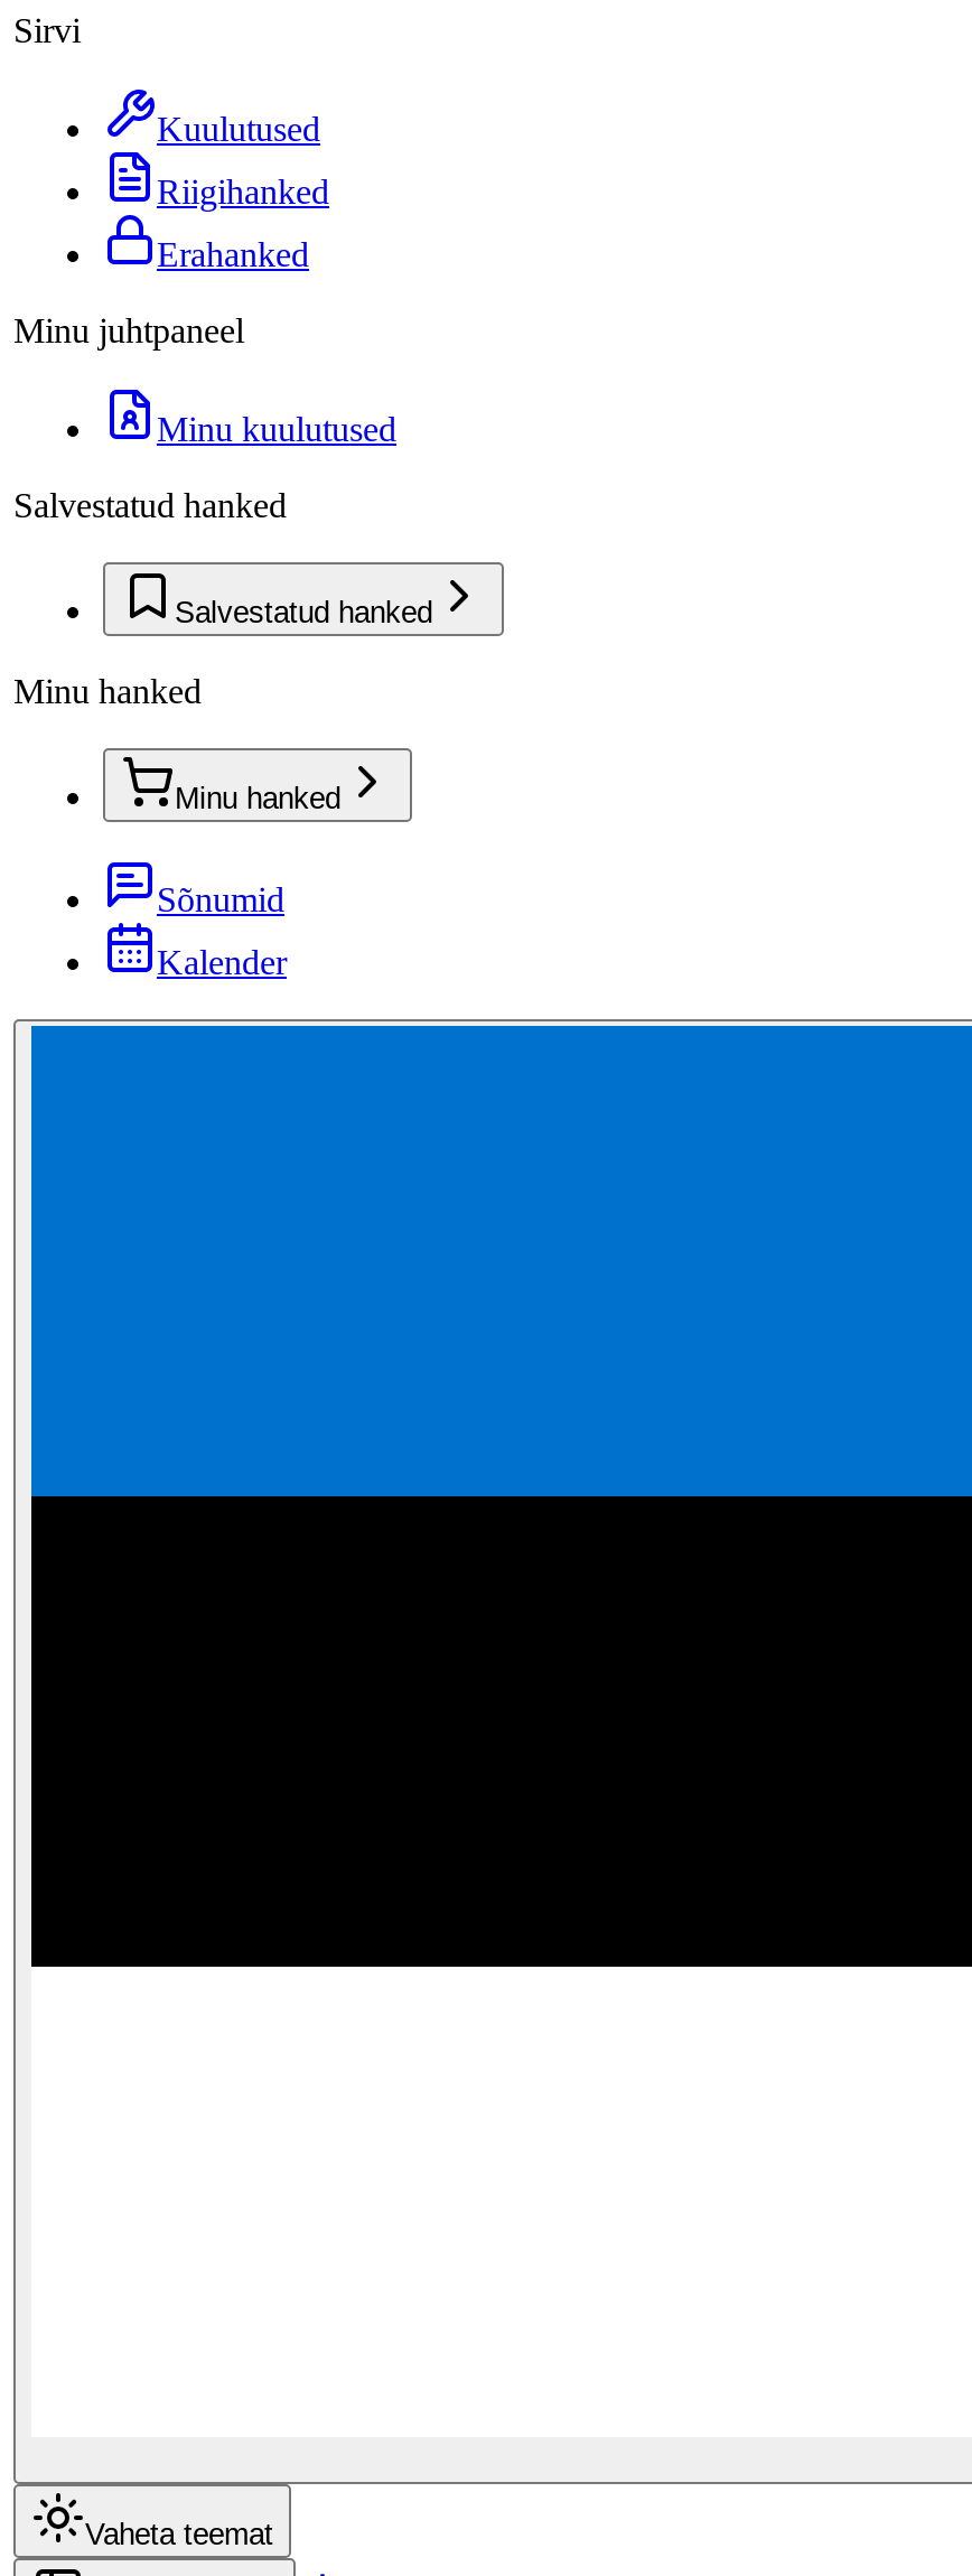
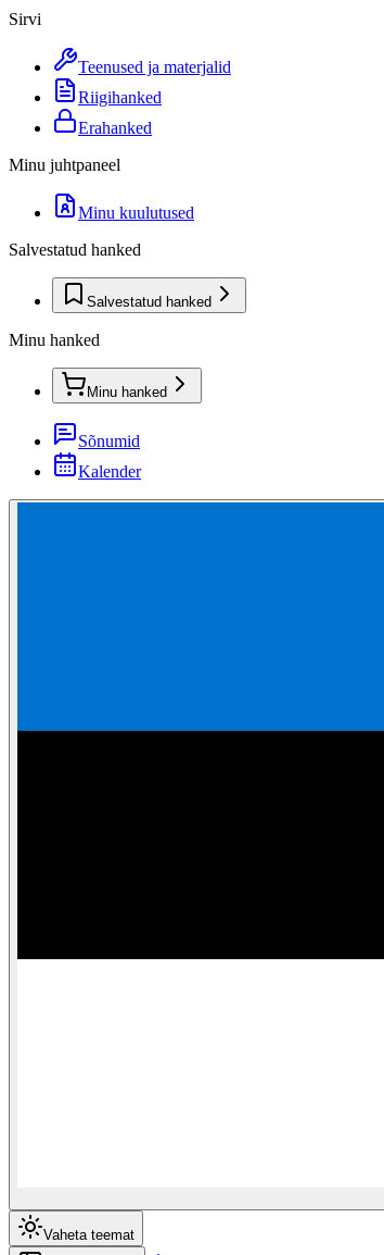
- Kuulutused
+ Teenused ja materjalid
